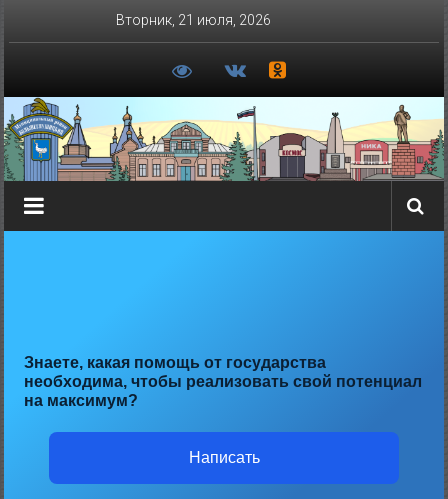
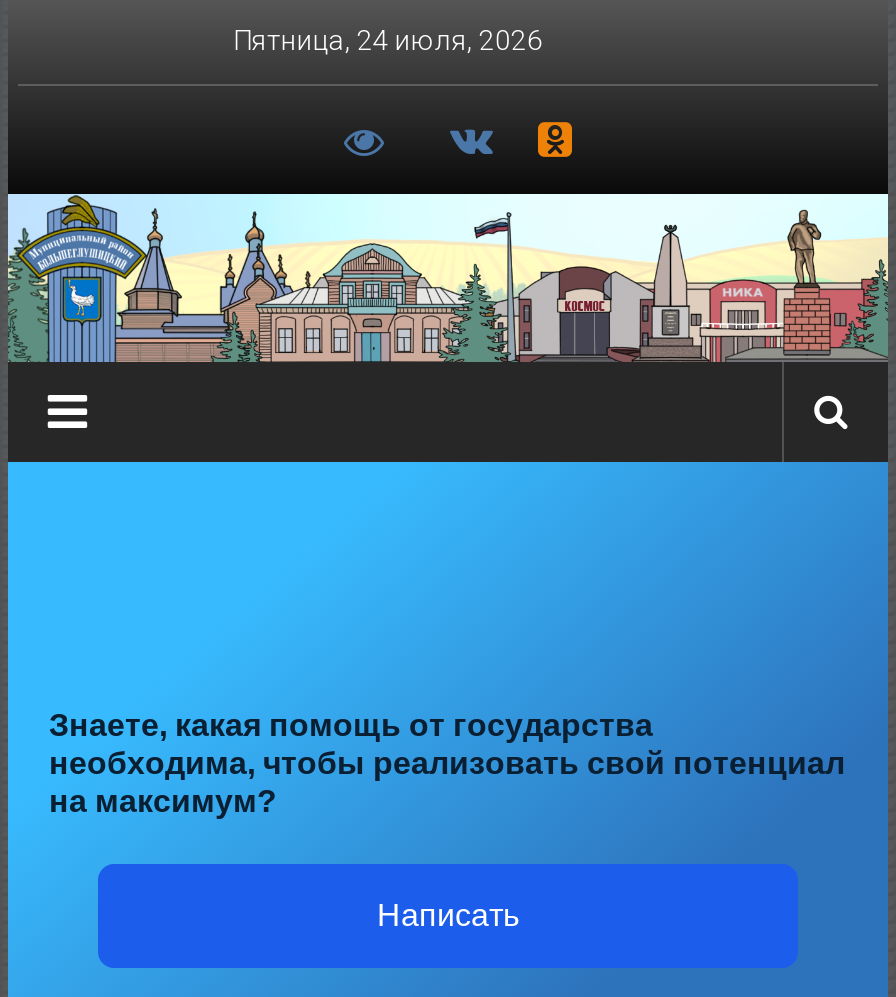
- Вторник, 21 июля, 2026
+ Пятница, 24 июля, 2026
